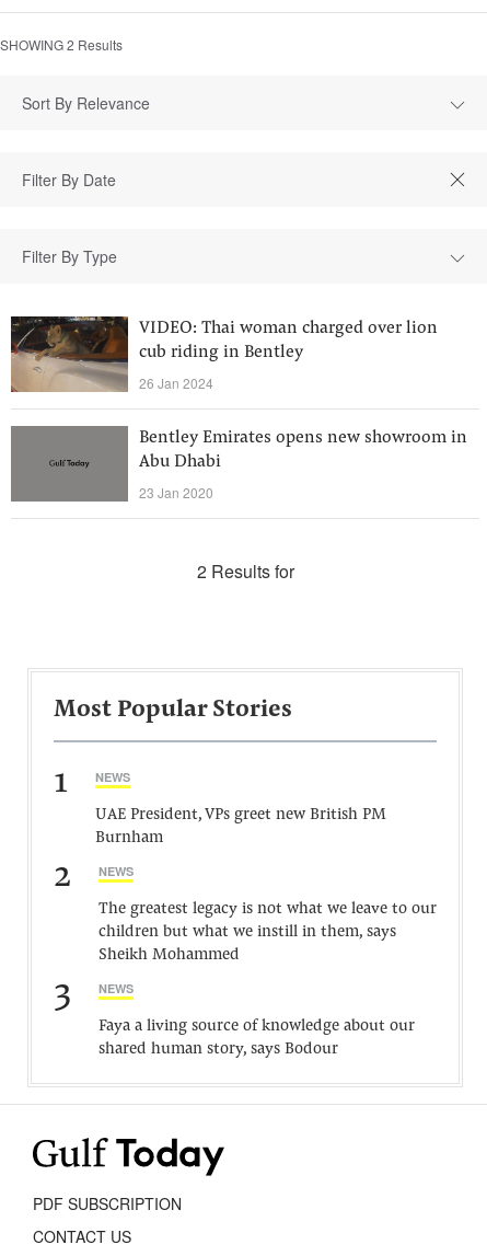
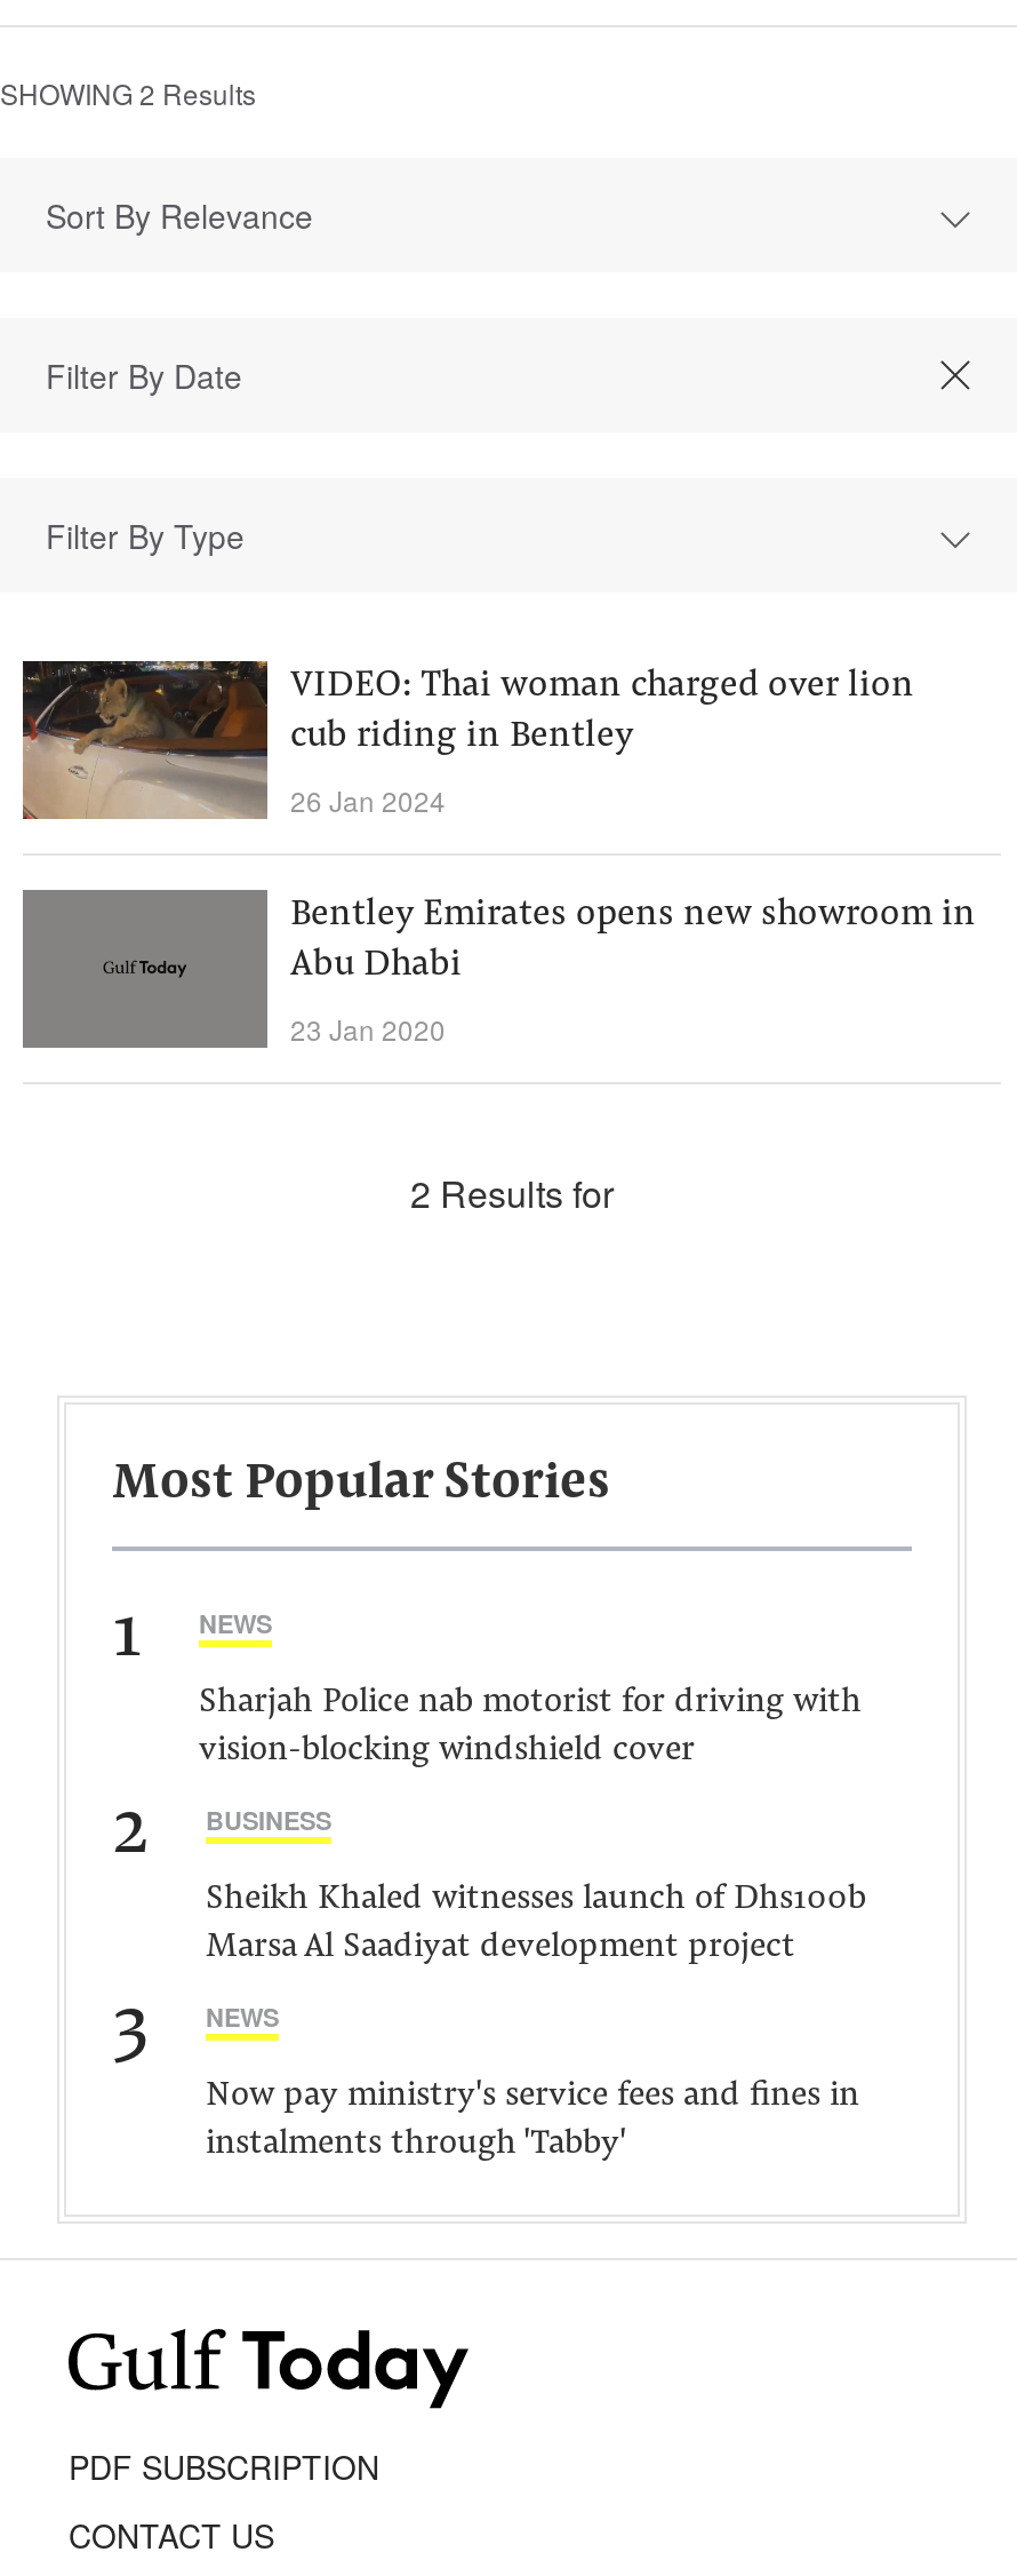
- UAE President, VPs greet new British PM
- Burnham
+ Sharjah Police nab motorist for driving with
+ vision-blocking windshield cover

- NEWS
+ BUSINESS

- The greatest legacy is not what we leave to our
- children but what we instill in them, says
- Sheikh Mohammed
+ Sheikh Khaled witnesses launch of Dhs100b
+ Marsa Al Saadiyat development project

- Faya a living source of knowledge about our
- shared human story, says Bodour
+ Now pay ministry's service fees and fines in
+ instalments through 'Tabby'
